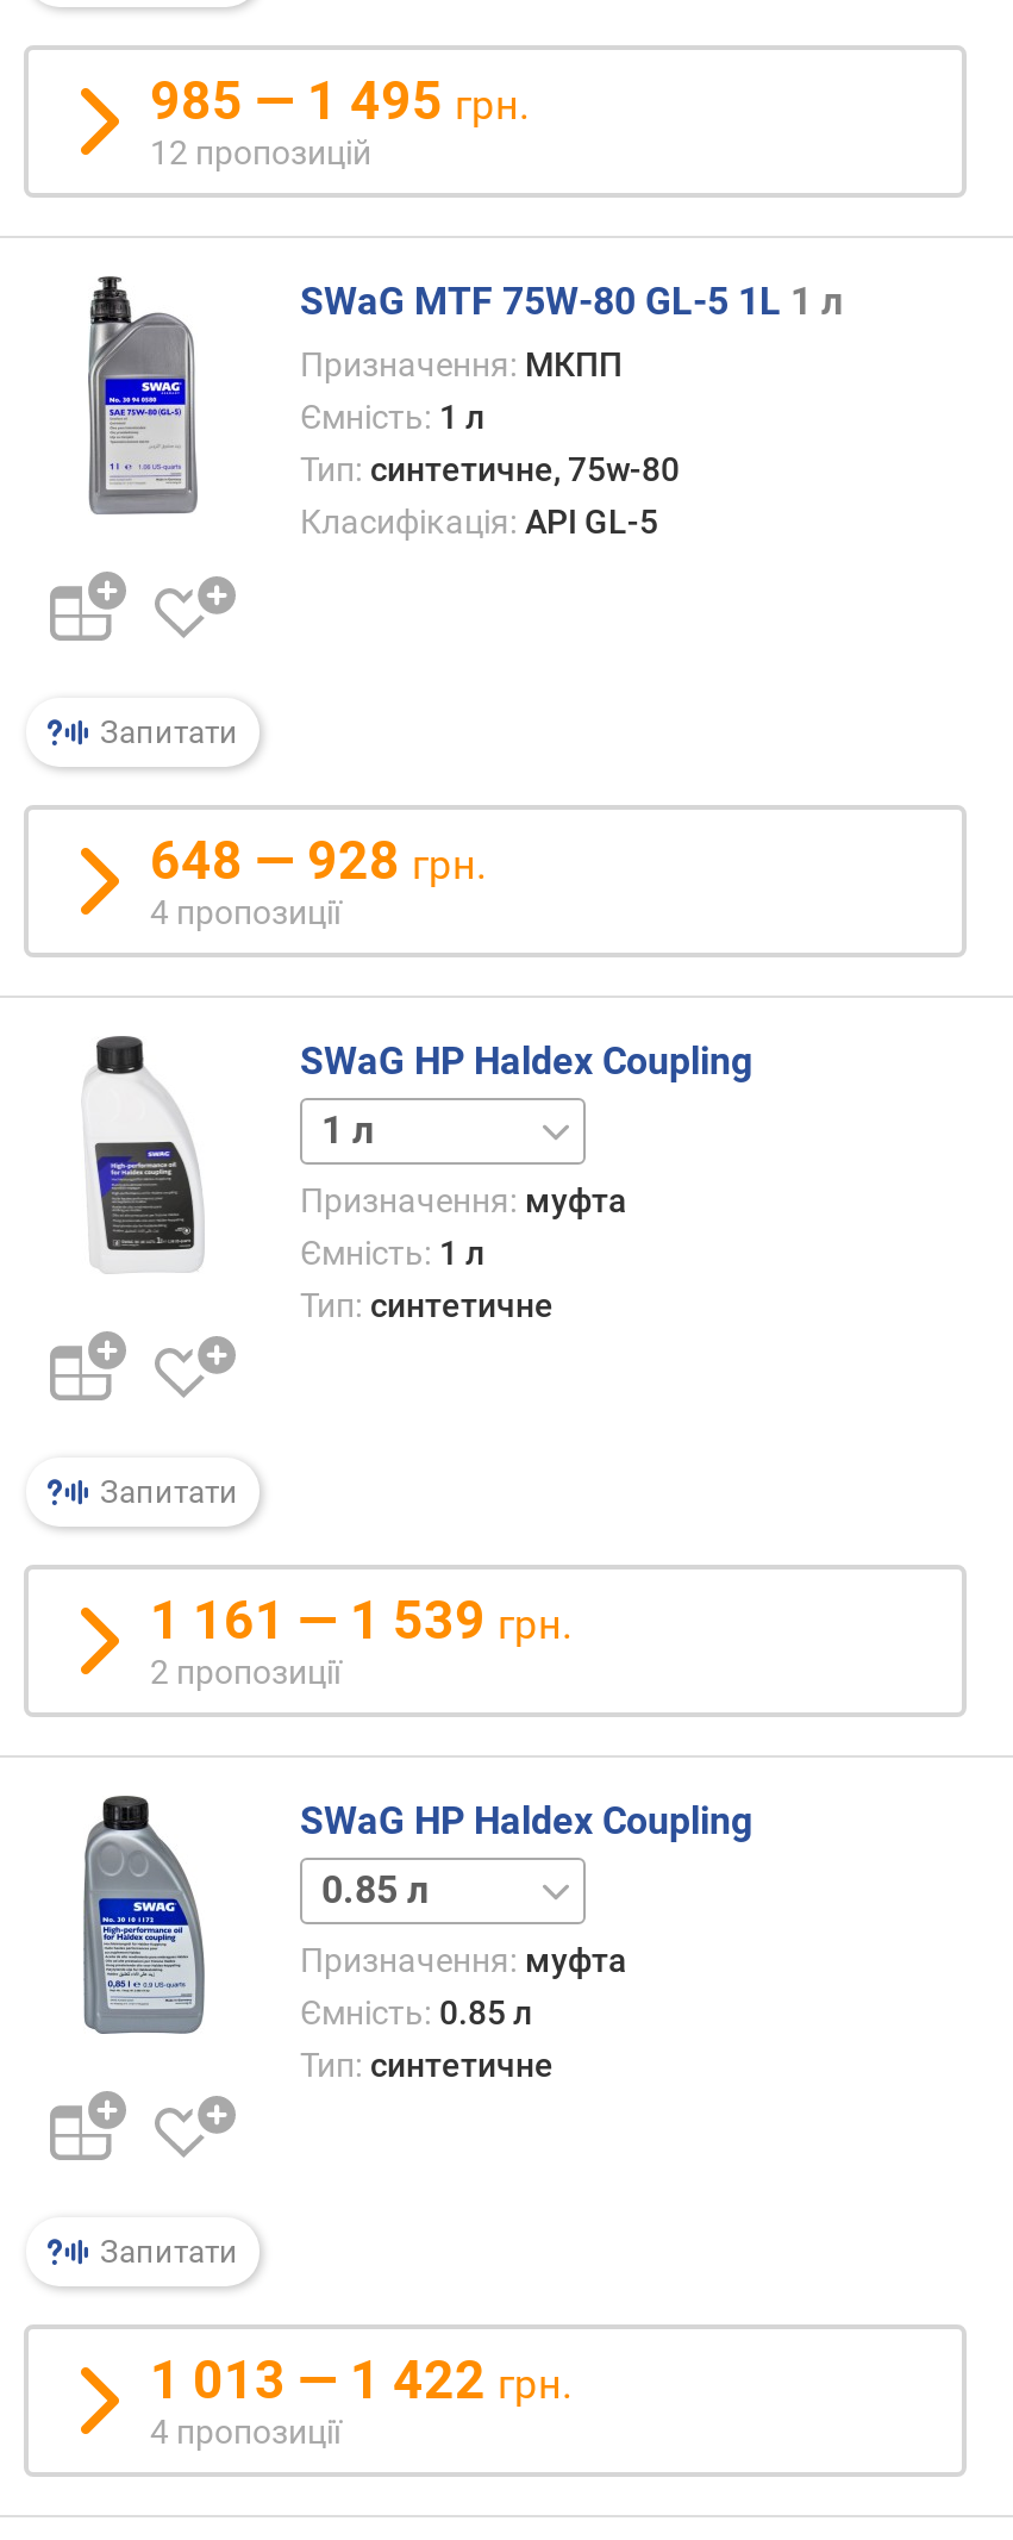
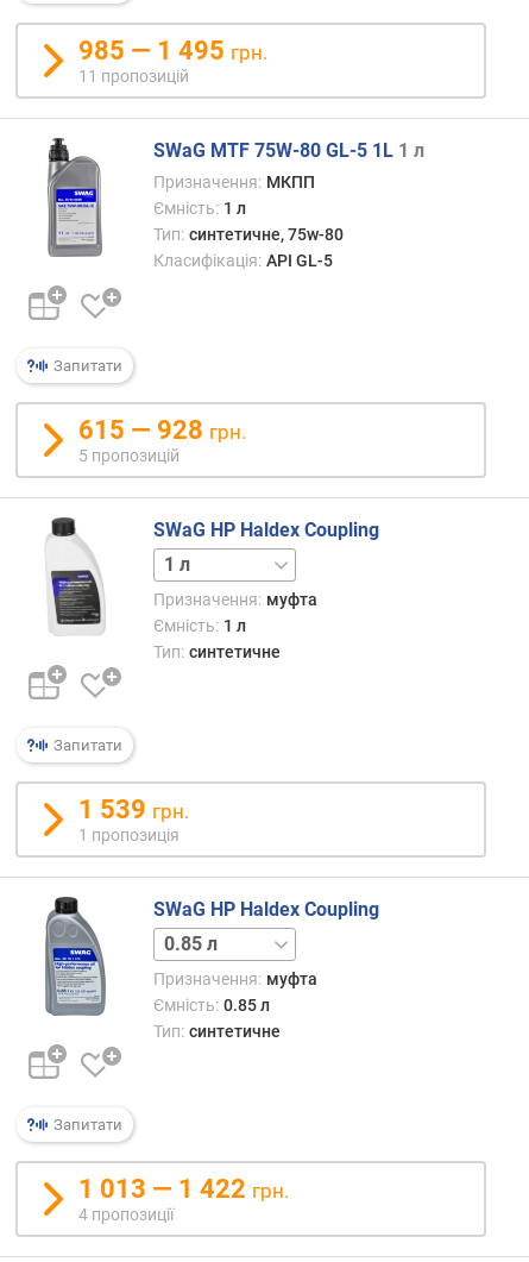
- 12 пропозицій
+ 11 пропозицій

- 648 — 928 грн.
- 4 пропозиції
+ 615 — 928 грн.
+ 5 пропозицій

- 1 161 — 1 539 грн.
- 2 пропозиції
+ 1 539 грн.
+ 1 пропозиція
